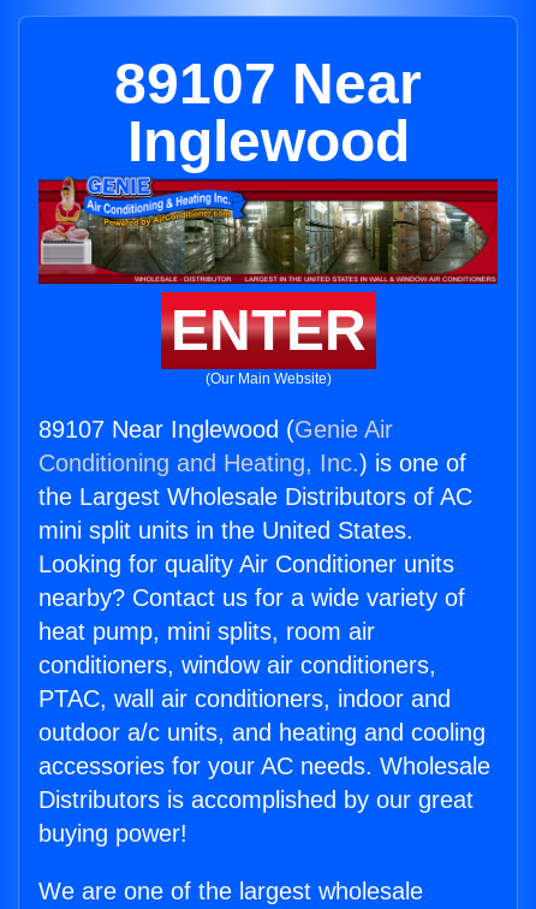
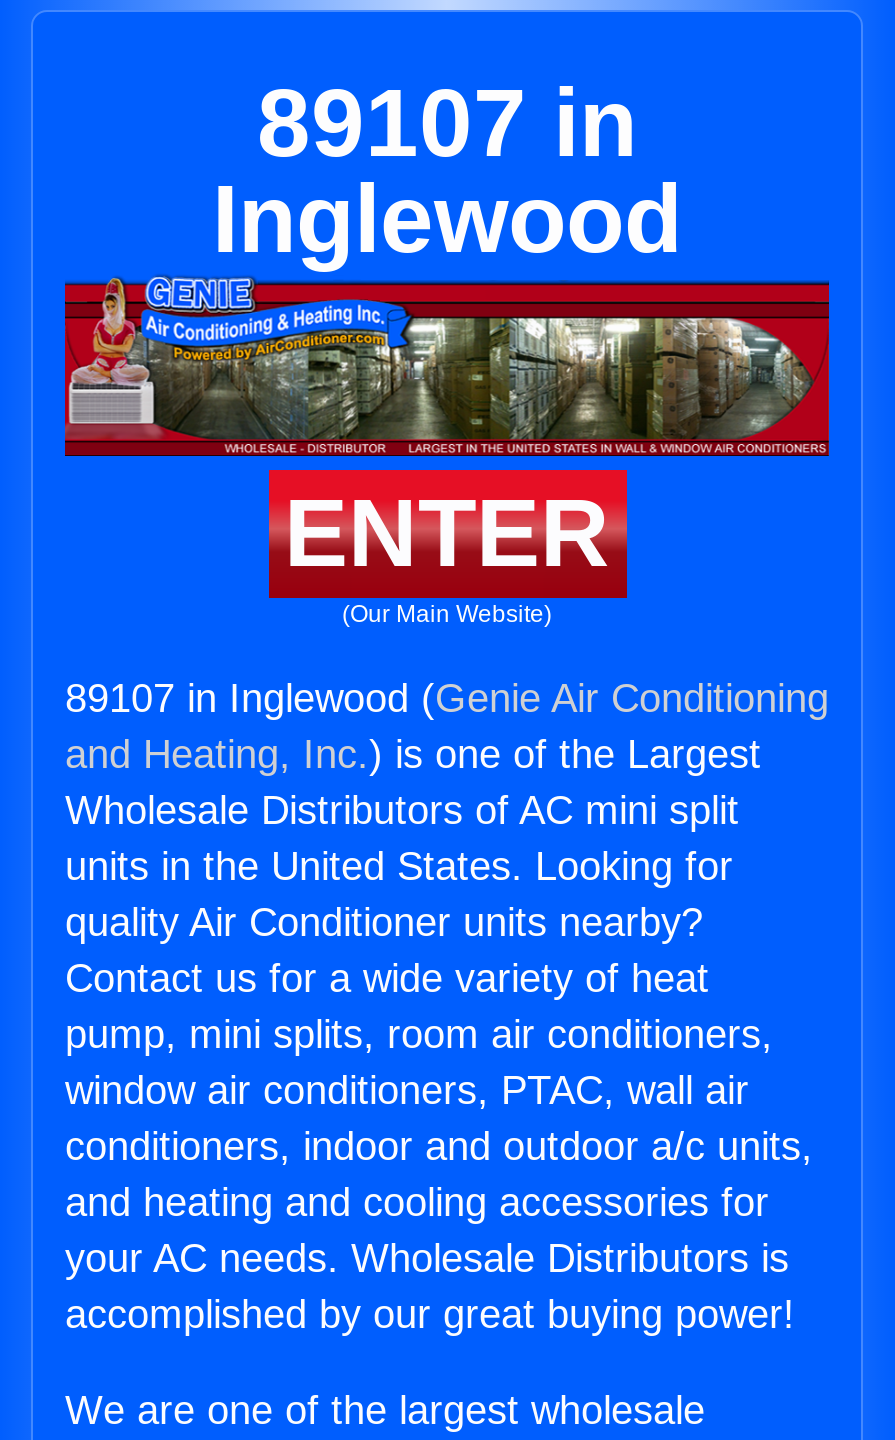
- 89107 Near
+ 89107 in

- 89107 Near Inglewood (Genie Air
- Conditioning and Heating, Inc.) is one of
- the Largest Wholesale Distributors of AC
- mini split units in the United States.
- Looking for quality Air Conditioner units
- nearby? Contact us for a wide variety of
- heat pump, mini splits, room air
- conditioners, window air conditioners,
- PTAC, wall air conditioners, indoor and
- outdoor a/c units, and heating and cooling
- accessories for your AC needs. Wholesale
- Distributors is accomplished by our great
- buying power!
+ 89107 in Inglewood (Genie Air Conditioning
+ and Heating, Inc.) is one of the Largest
+ Wholesale Distributors of AC mini split
+ units in the United States. Looking for
+ quality Air Conditioner units nearby?
+ Contact us for a wide variety of heat
+ pump, mini splits, room air conditioners,
+ window air conditioners, PTAC, wall air
+ conditioners, indoor and outdoor a/c units,
+ and heating and cooling accessories for
+ your AC needs. Wholesale Distributors is
+ accomplished by our great buying power!
